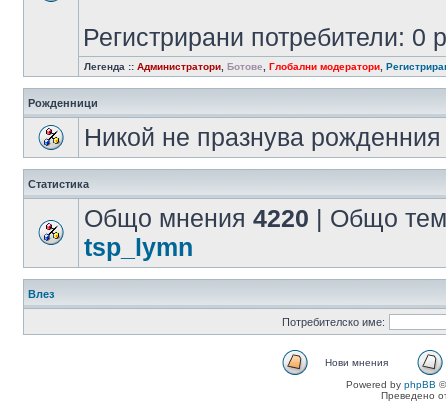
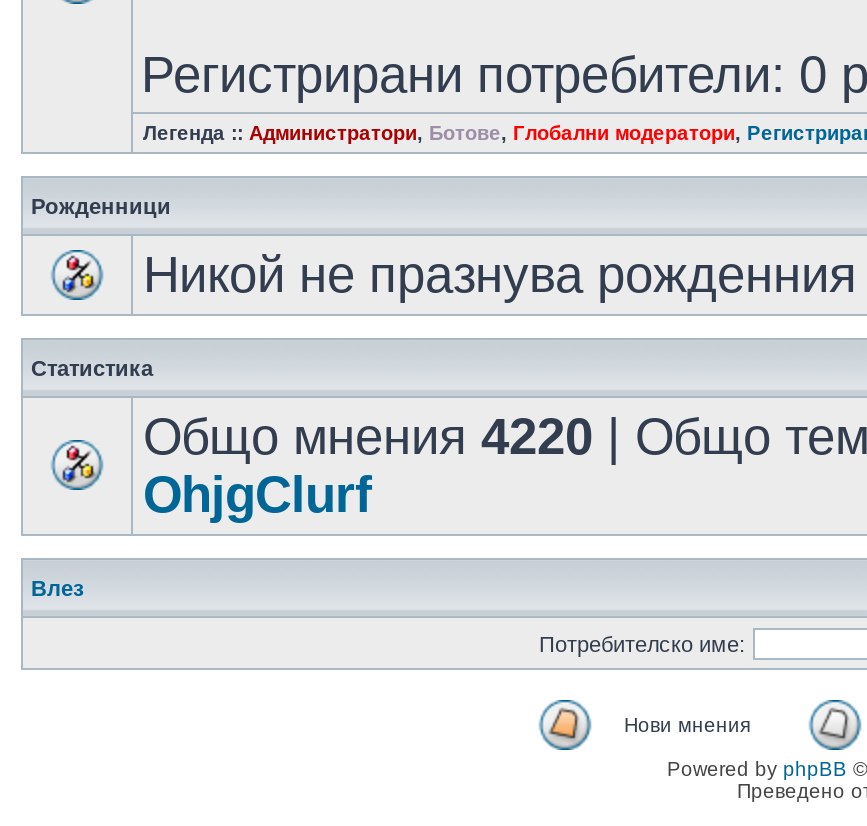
- tsp_lymn
+ OhjgClurf
